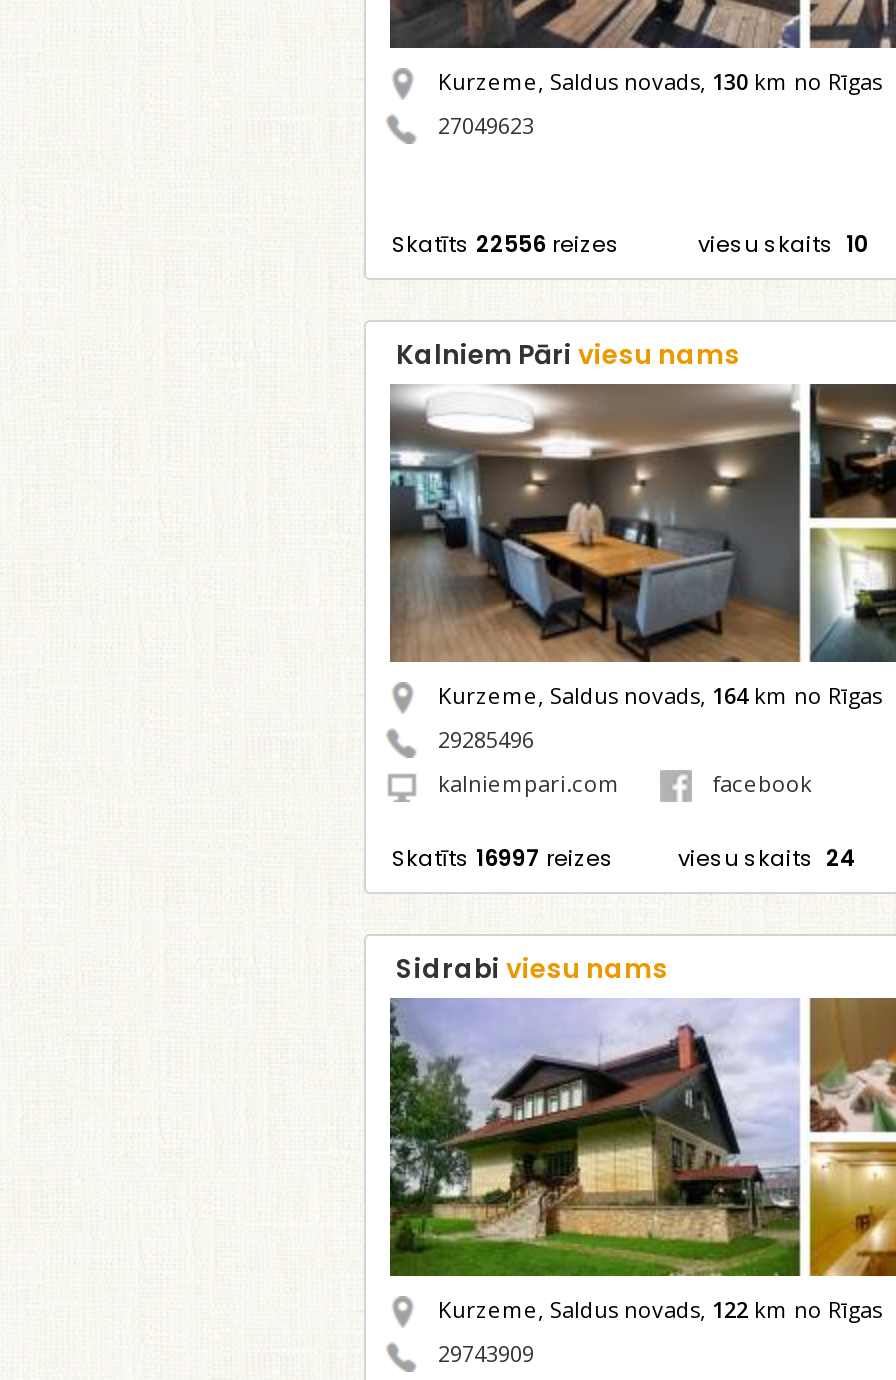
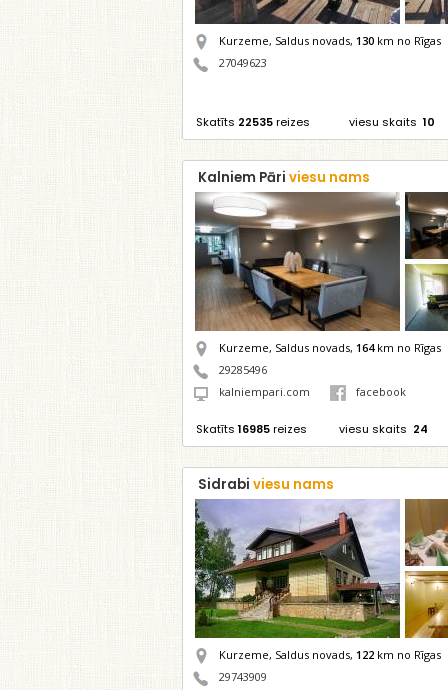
- Skatīts 22556 reizes
+ Skatīts 22535 reizes

- Skatīts 16997 reizes
+ Skatīts 16985 reizes
